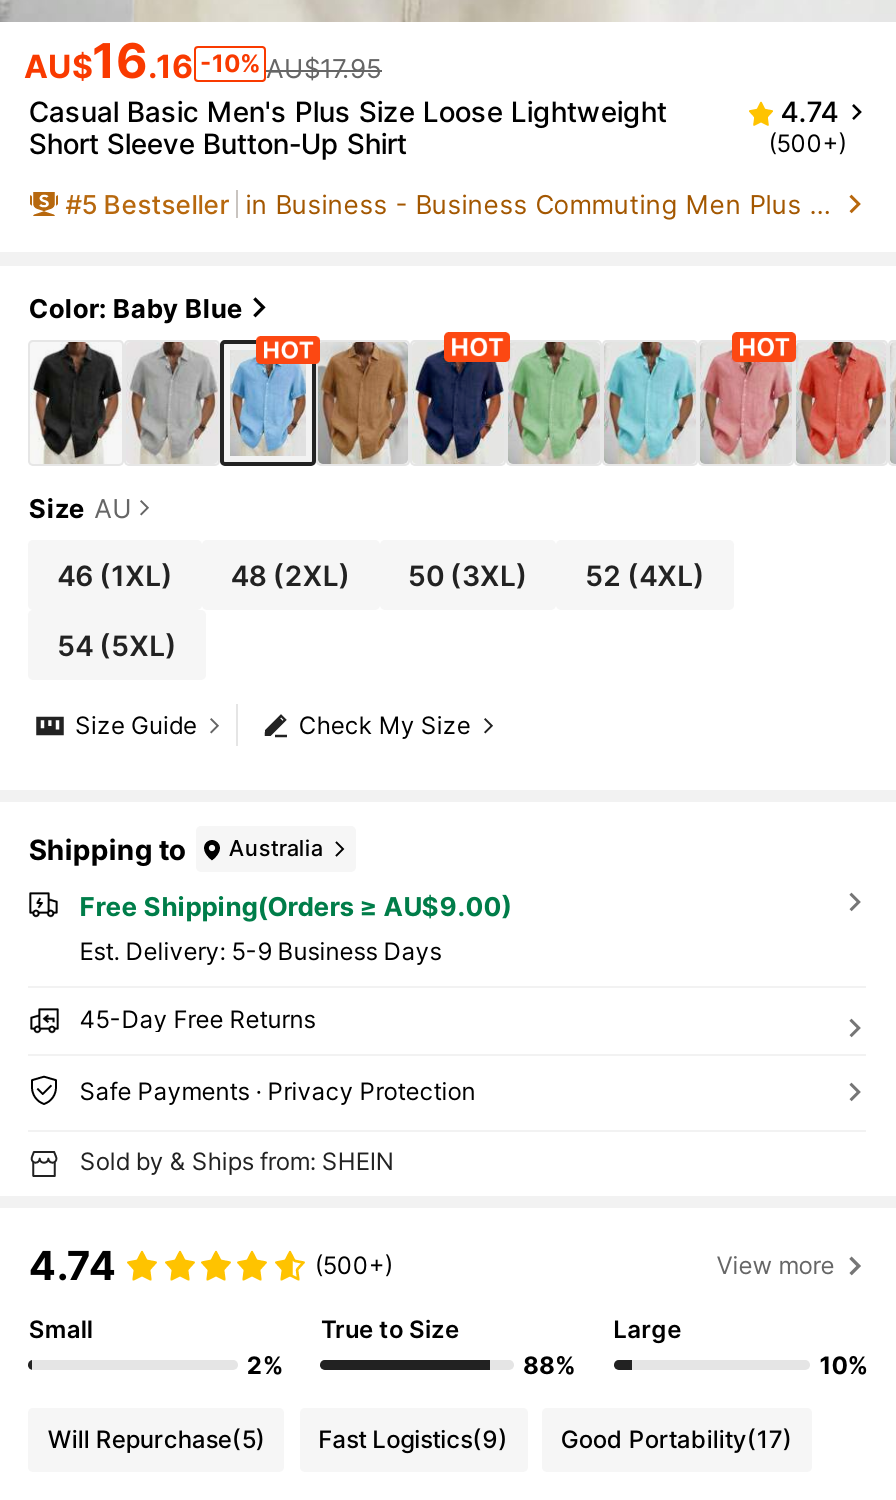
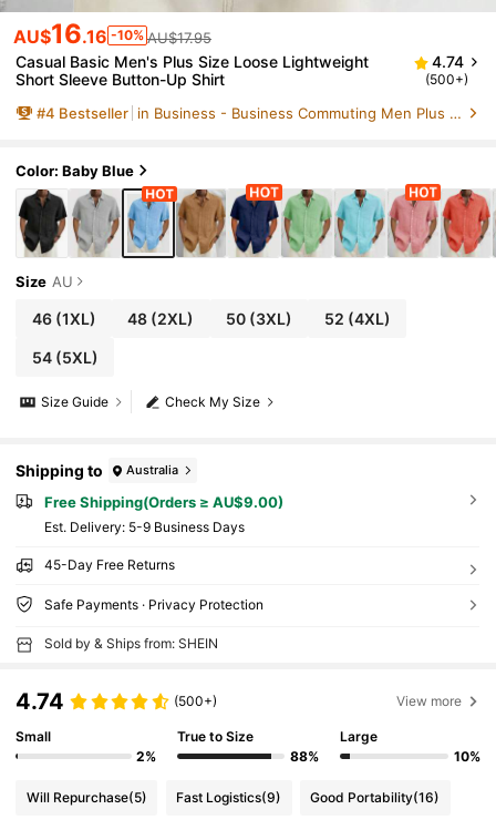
- #5 Bestseller
+ #4 Bestseller

- Good Portability(17)
+ Good Portability(16)
